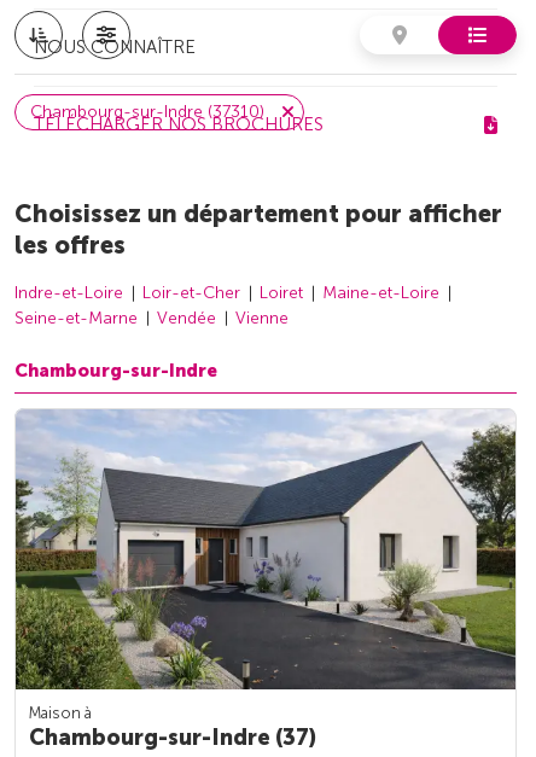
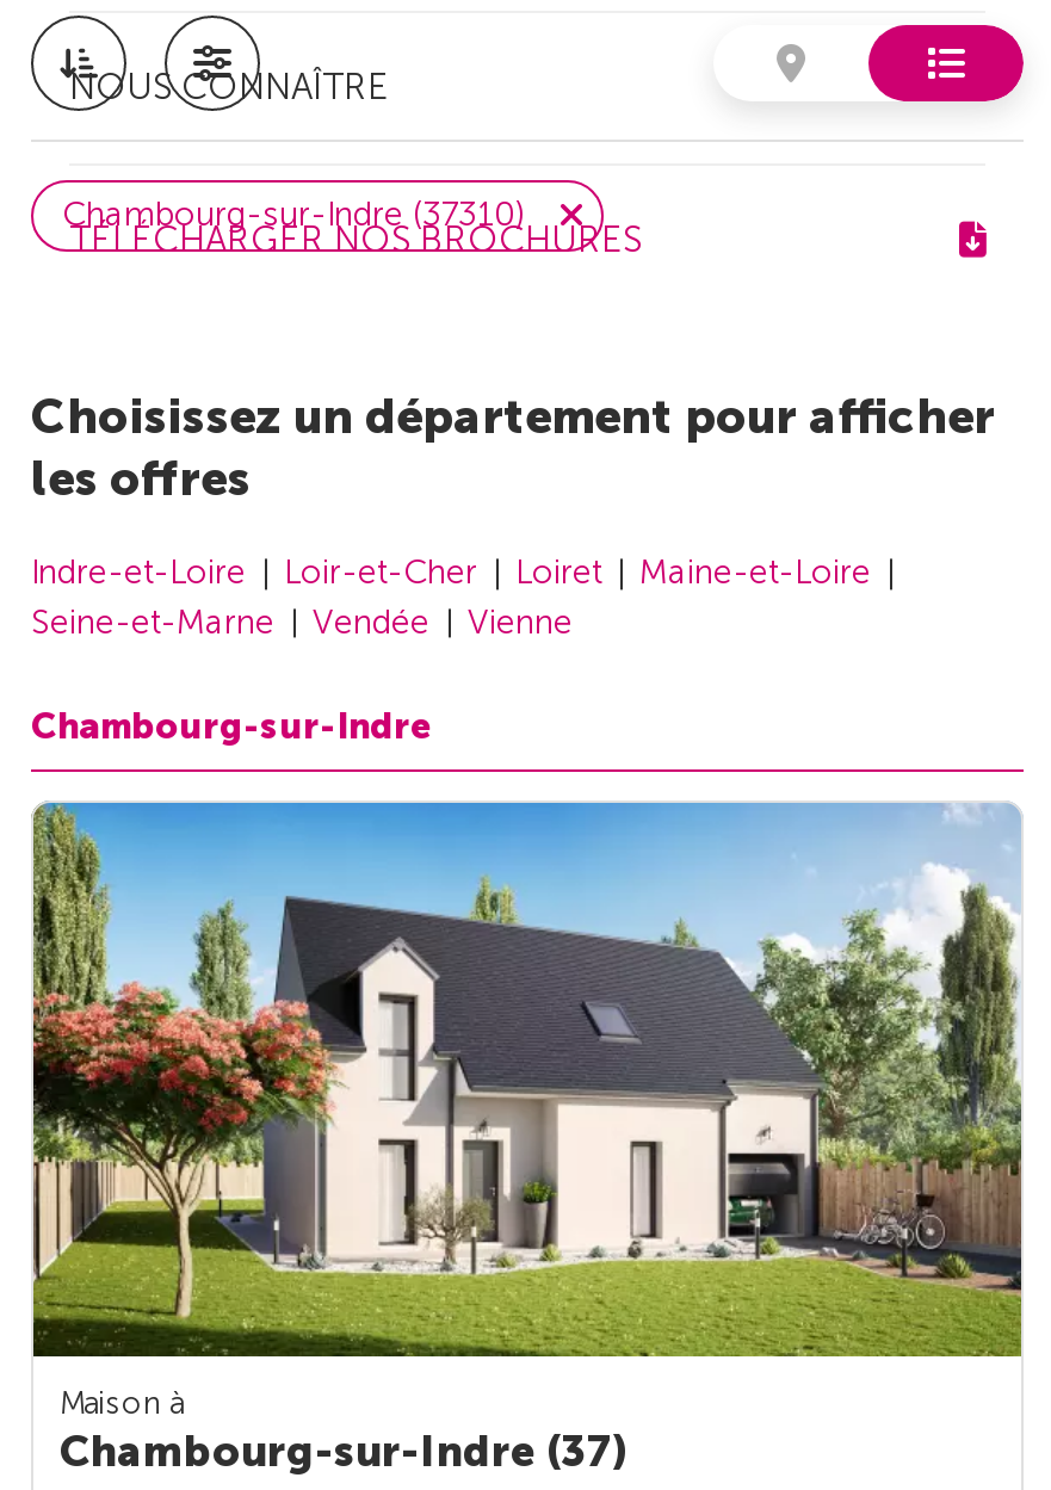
- [image]
+ [image]
